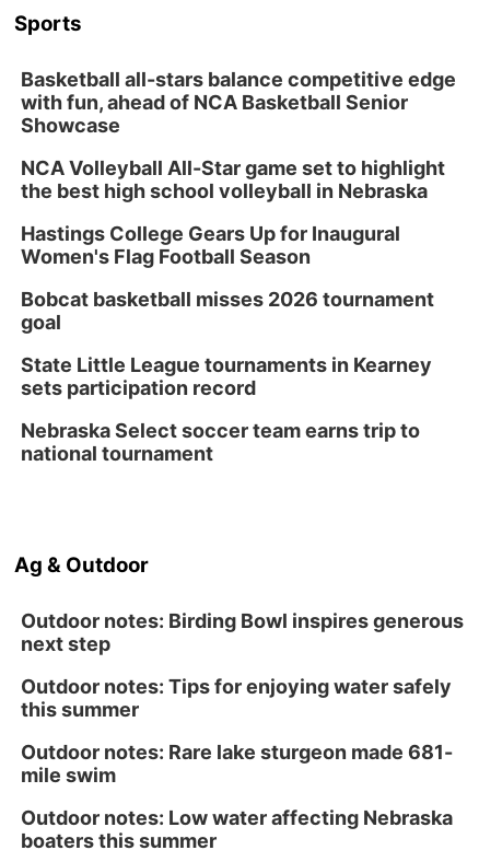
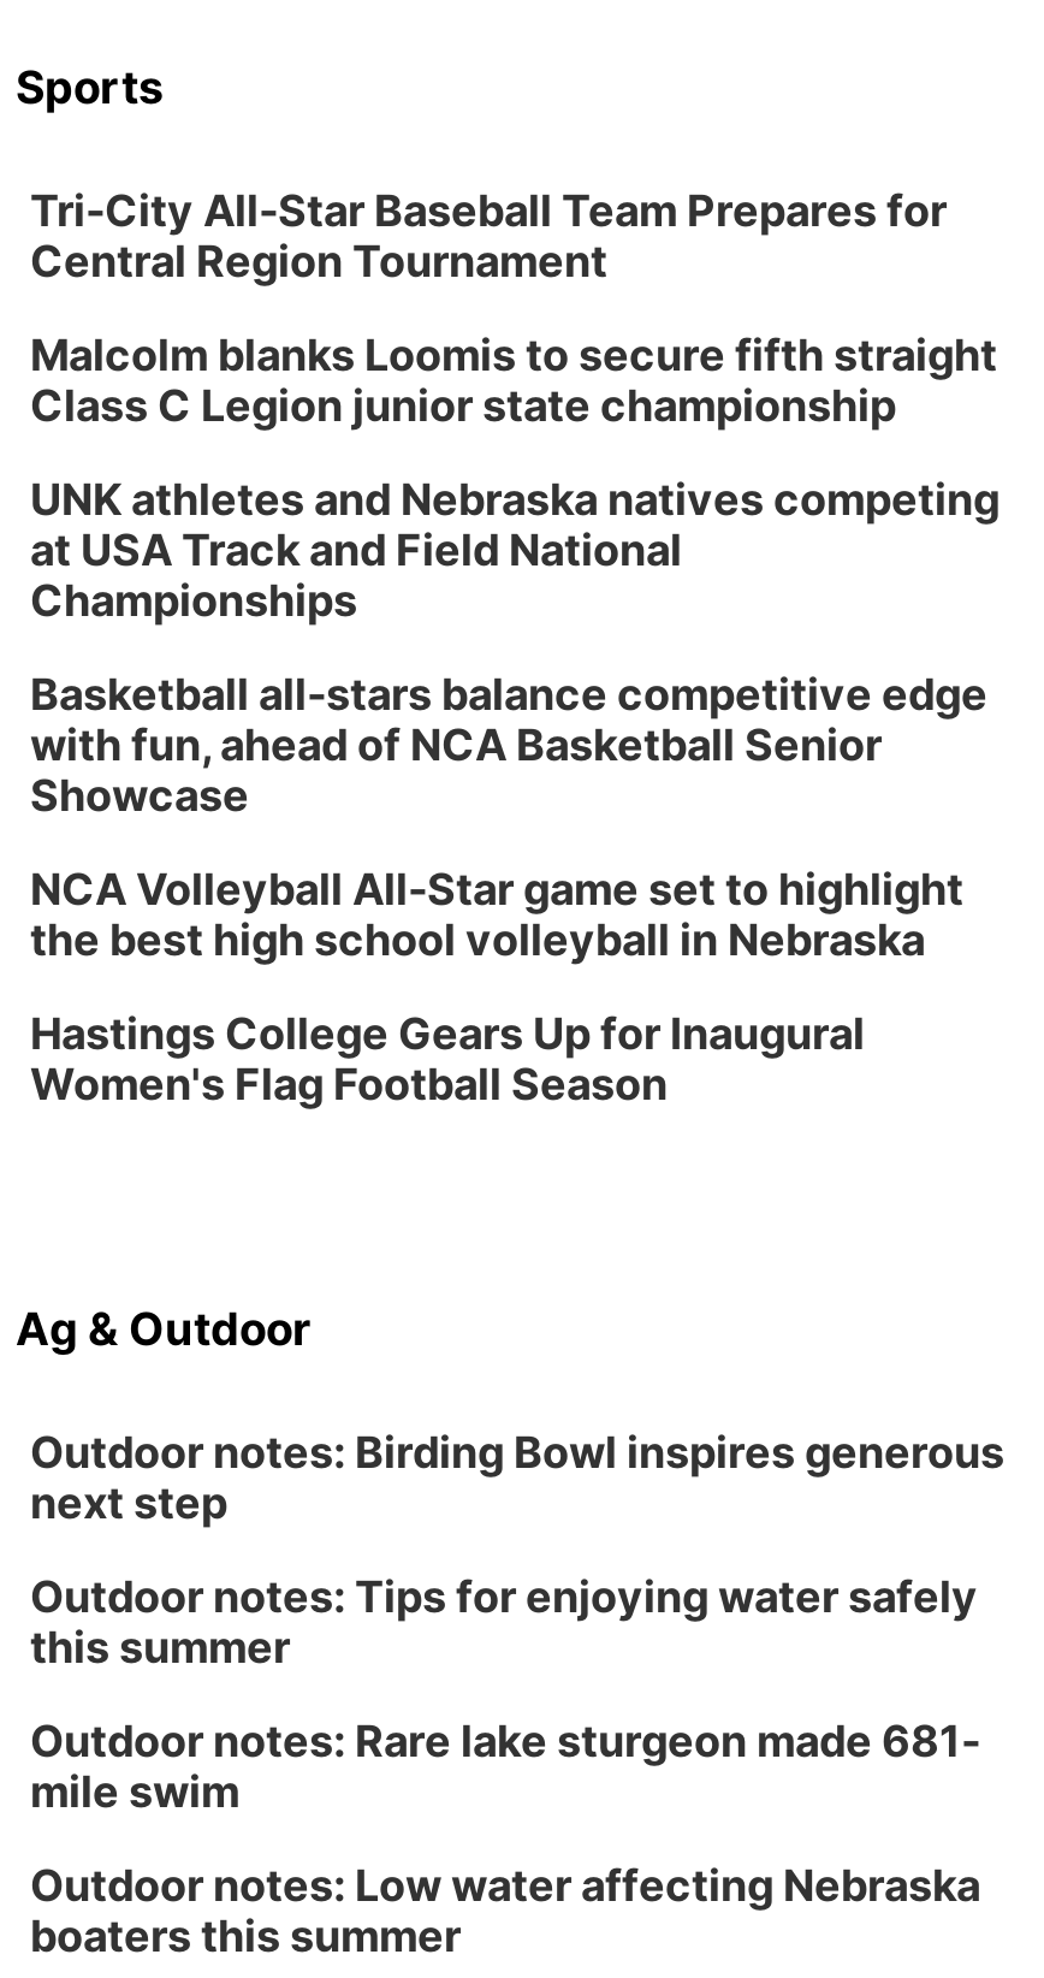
+ Tri-City All-Star Baseball Team Prepares for
+ Central Region Tournament
+ Malcolm blanks Loomis to secure fifth straight
+ Class C Legion junior state championship
+ UNK athletes and Nebraska natives competing
+ at USA Track and Field National
+ Championships

moved down: Basketball all-stars balance competitive edge | with fun, ahead of NCA Basketball Senior | Showcase | NCA Volleyball All-Star game set to highlight | the best high school volleyball in Nebraska | Hastings College Gears Up for Inaugural | Women's Flag Football Season

- Bobcat basketball misses 2026 tournament
- goal
- State Little League tournaments in Kearney
- sets participation record
- Nebraska Select soccer team earns trip to
- national tournament
